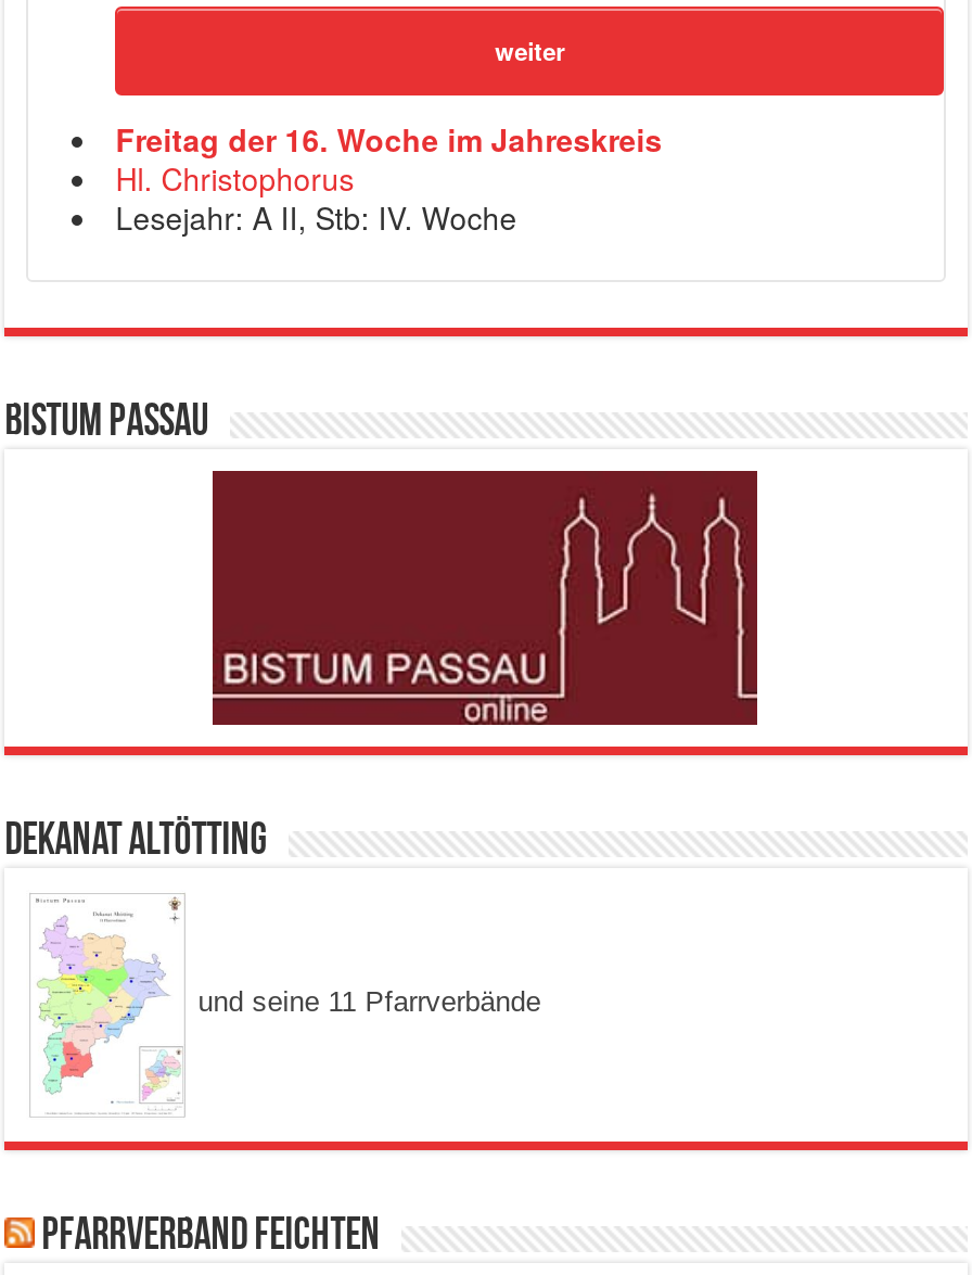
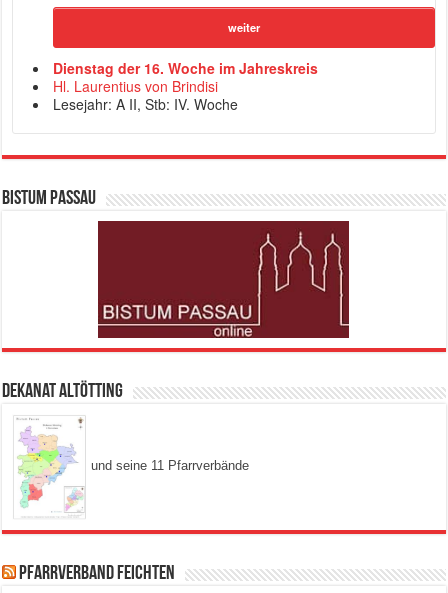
- Freitag der 16. Woche im Jahreskreis
- Hl. Christophorus
+ Dienstag der 16. Woche im Jahreskreis
+ Hl. Laurentius von Brindisi
